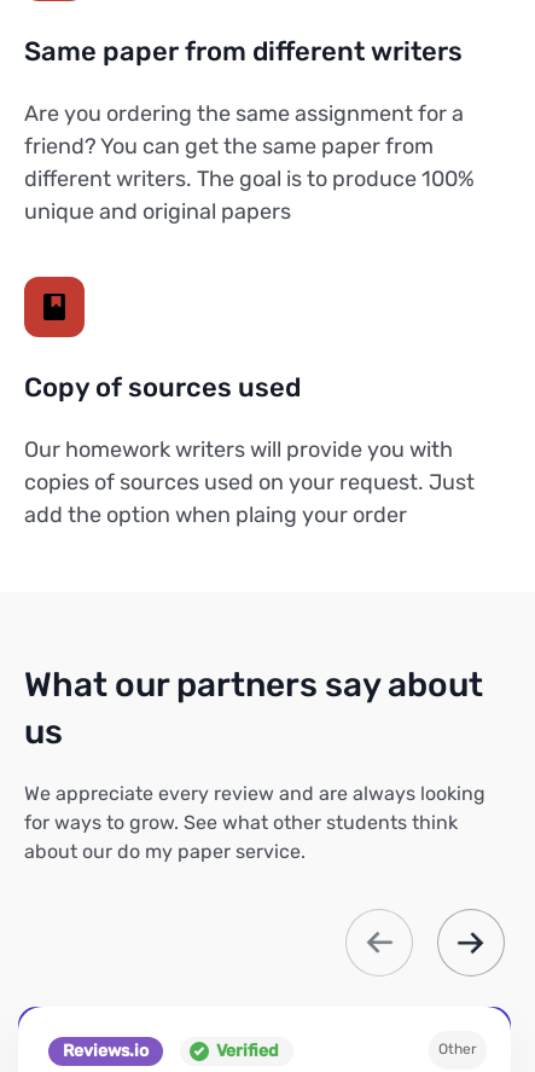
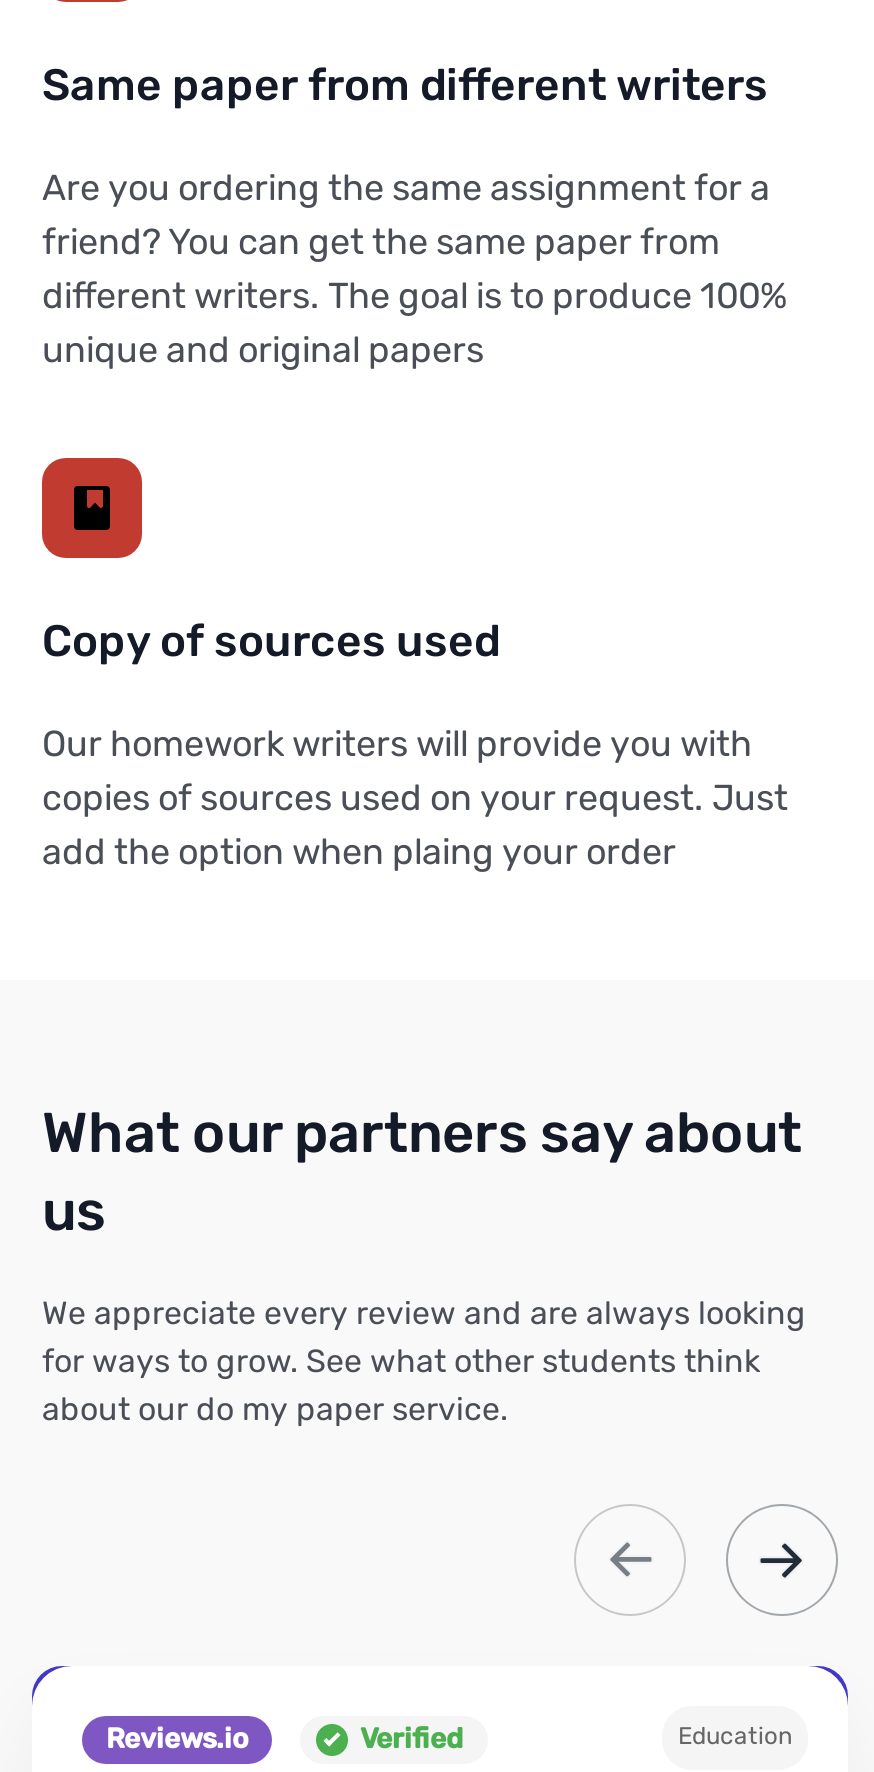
- Other
+ Education
